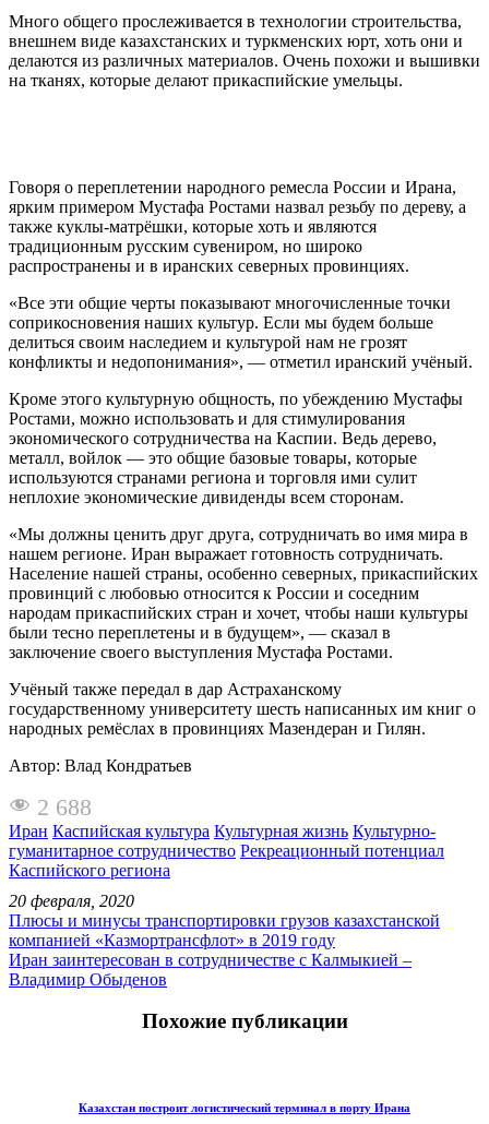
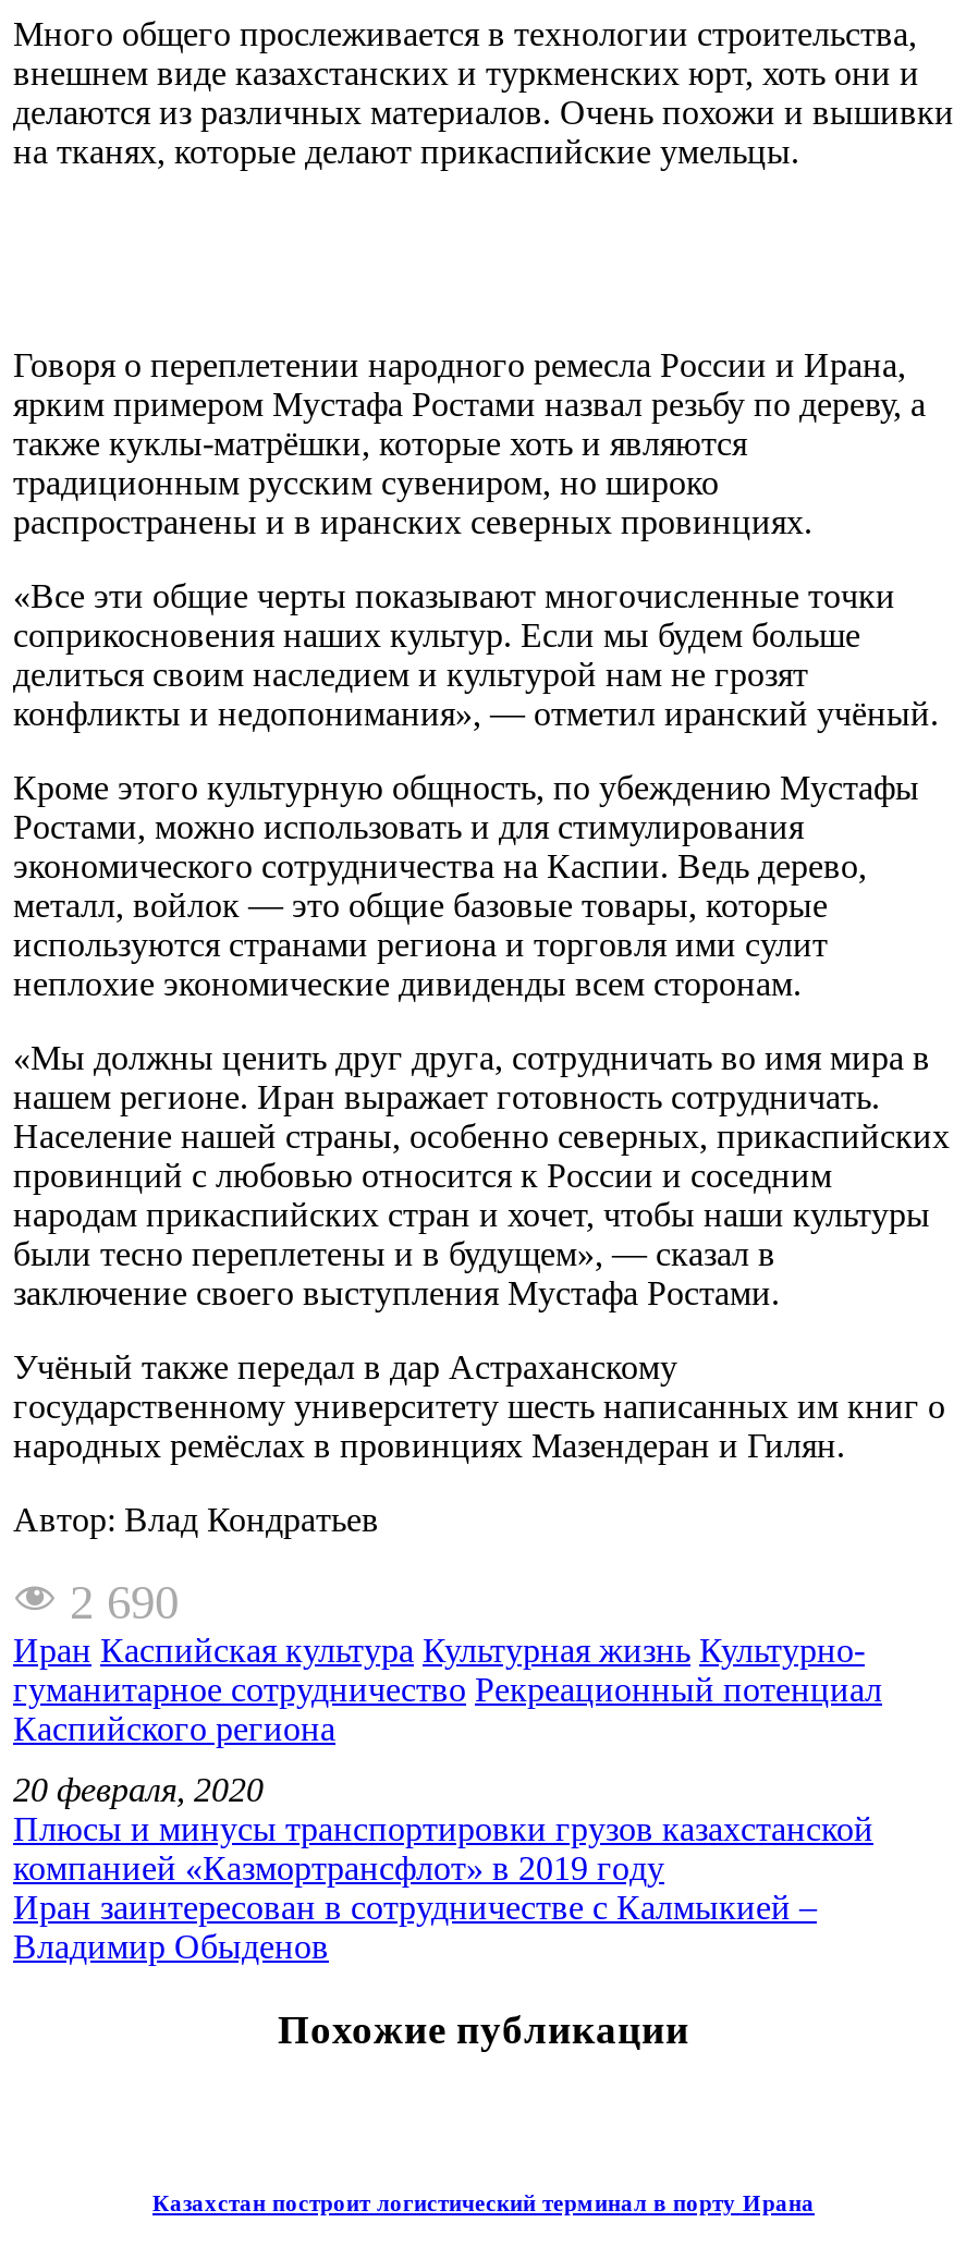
- 2 688
+ 2 690
